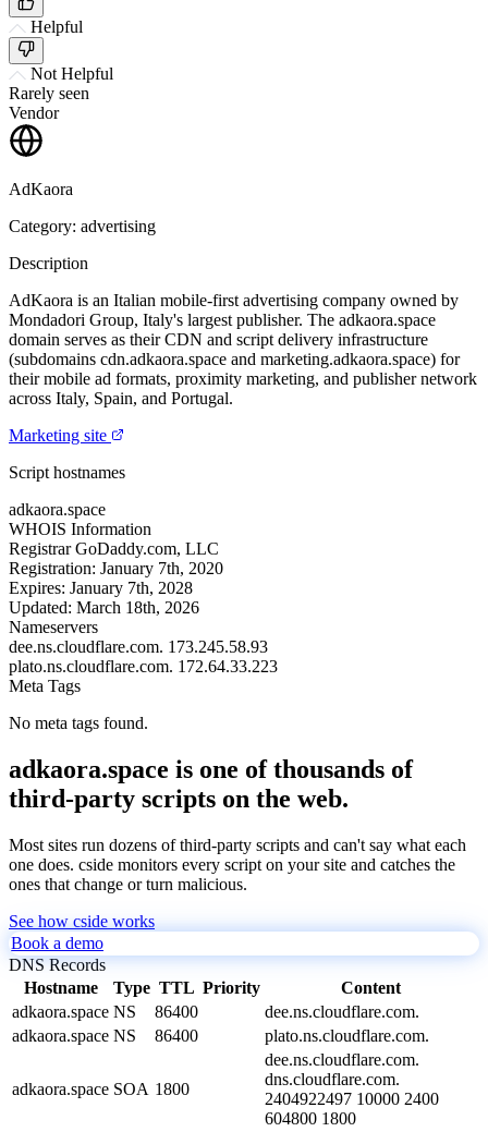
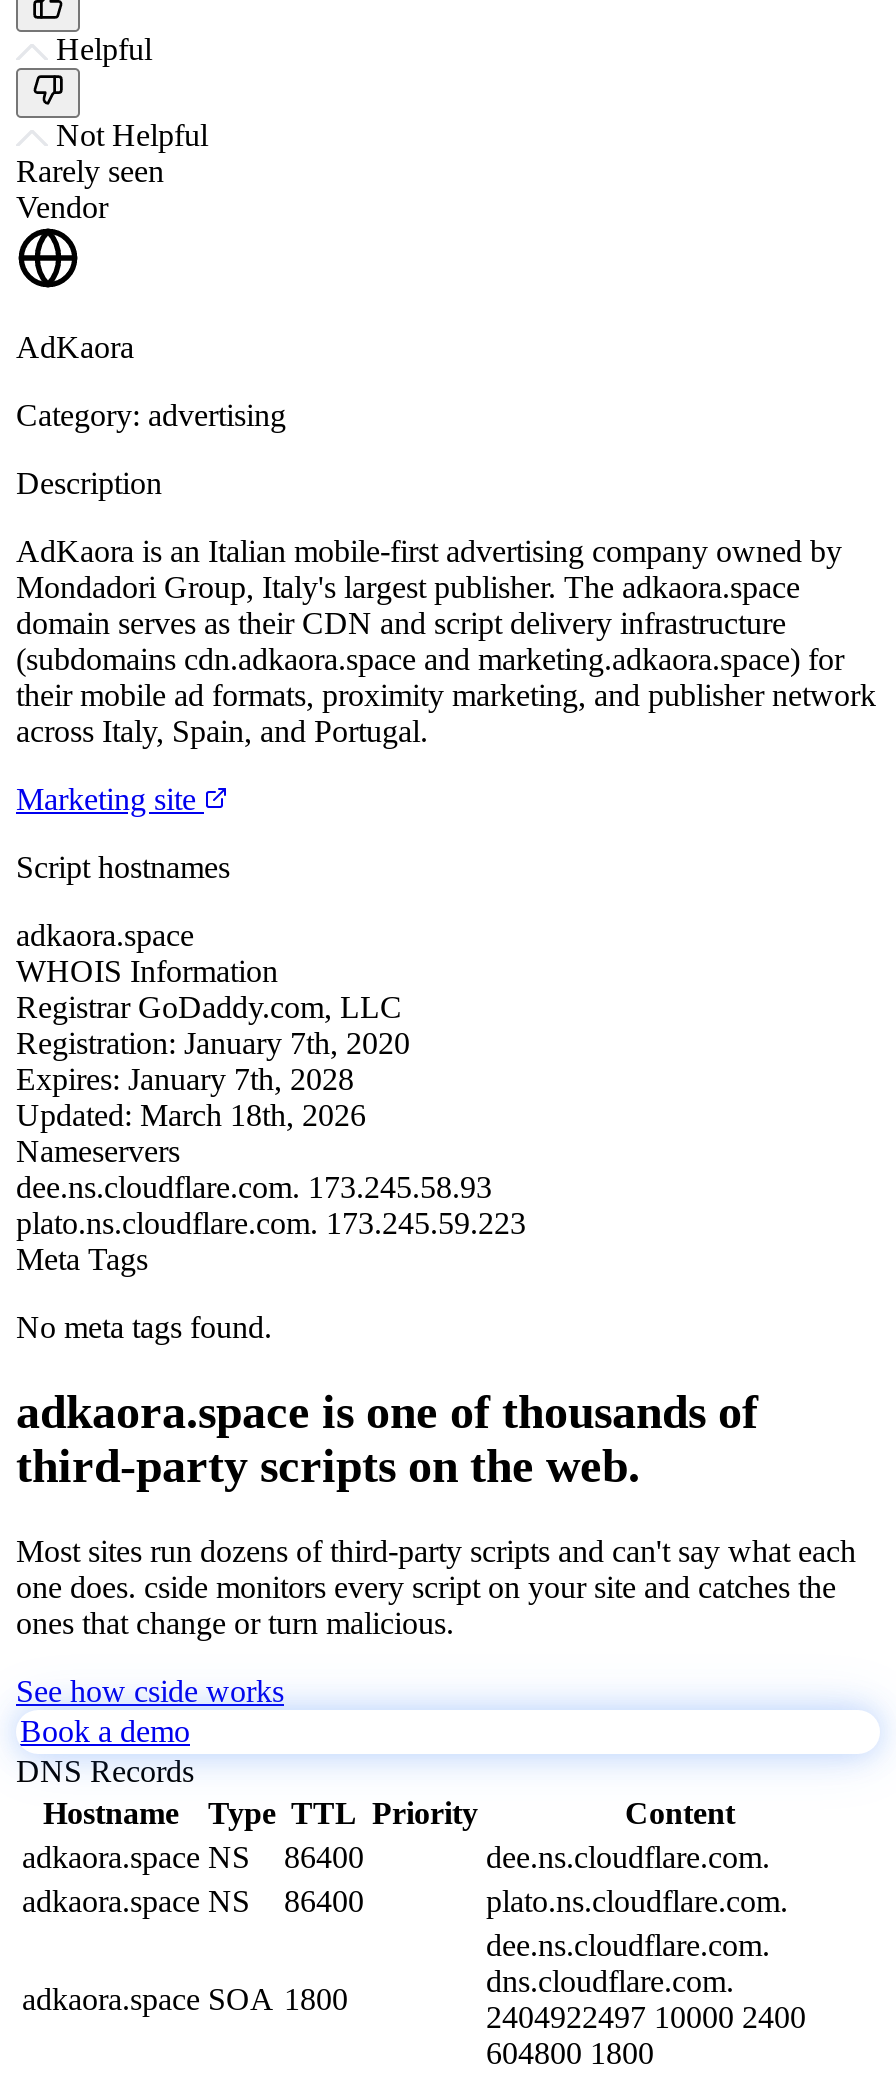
- plato.ns.cloudflare.com. 172.64.33.223
+ plato.ns.cloudflare.com. 173.245.59.223
